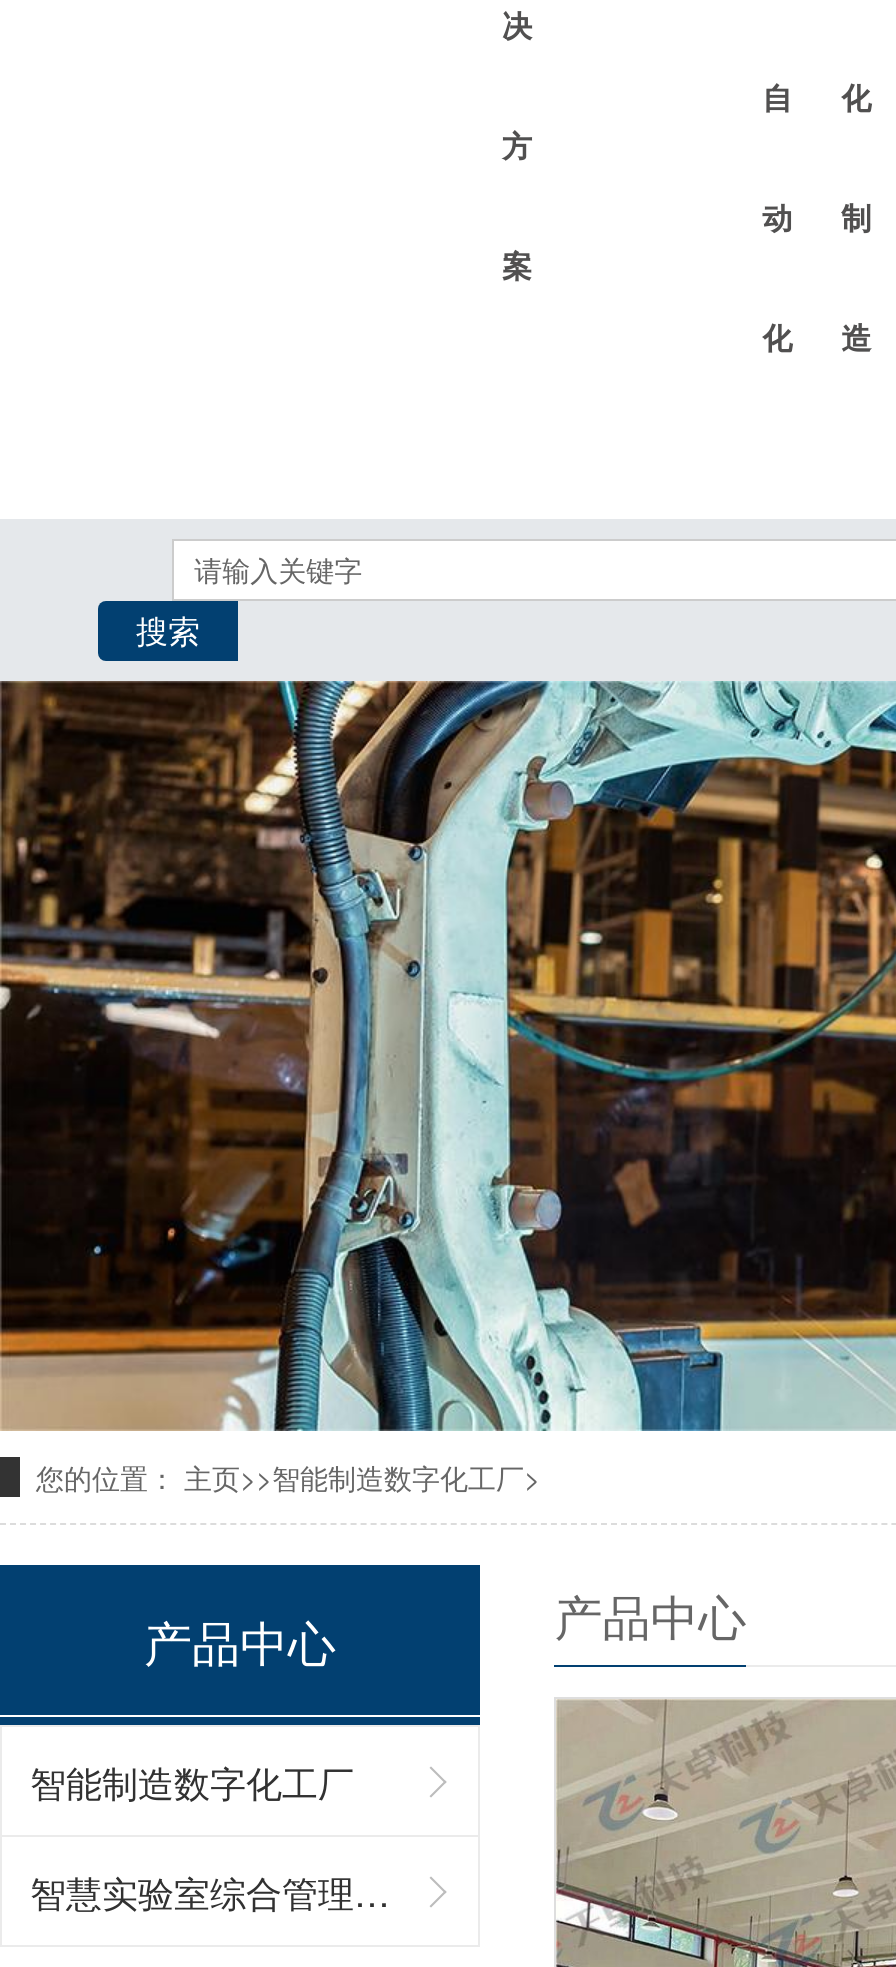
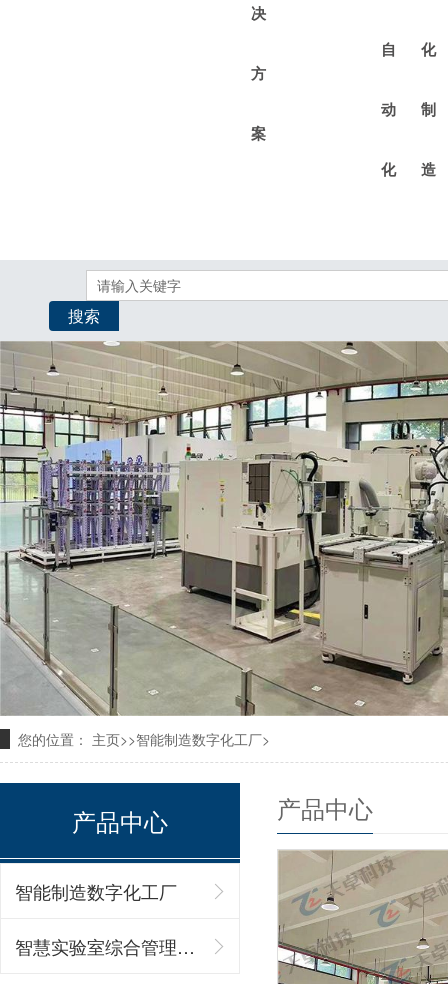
- [image]
+ [image]
